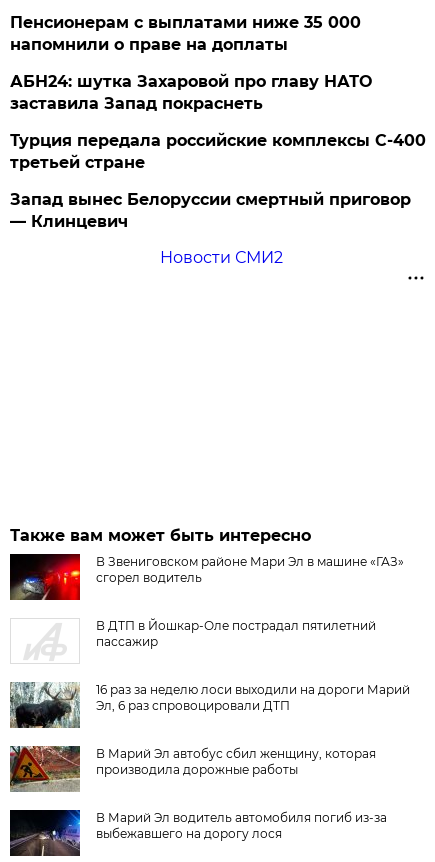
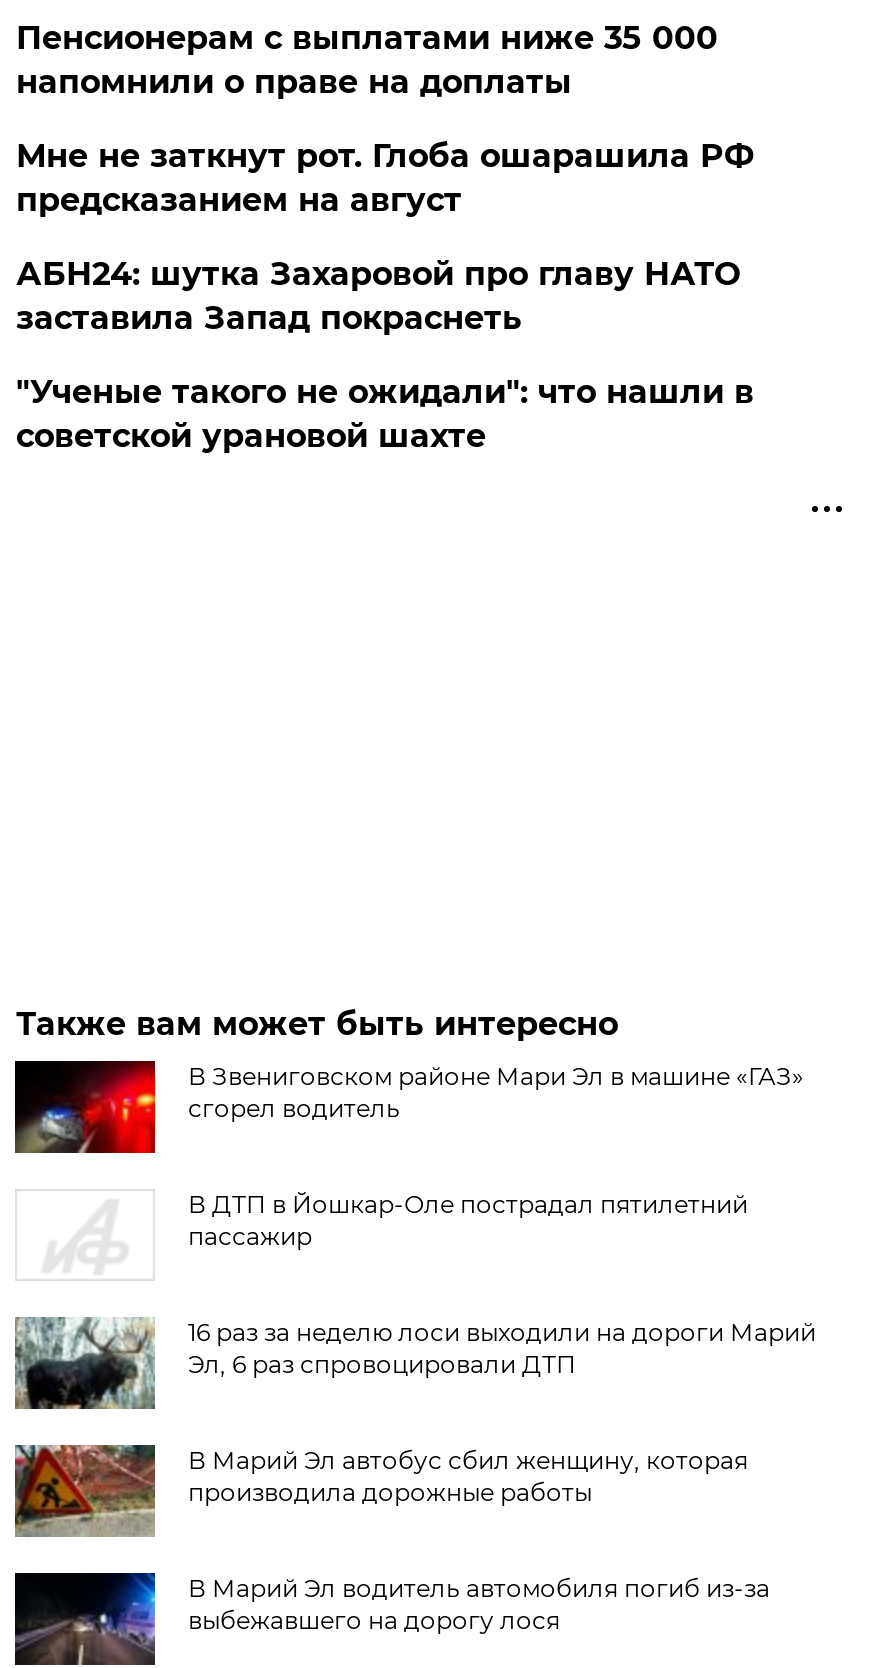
+ Мне не заткнут рот. Глоба ошарашила РФ
+ предсказанием на август

moved down: АБН24: шутка Захаровой про главу НАТО | заставила Запад покраснеть

- Турция передала российские комплексы С-400
- третьей стране
- Запад вынес Белоруссии смертный приговор
- — Клинцевич
- Новости СМИ2
+ "Ученые такого не ожидали": что нашли в
+ советской урановой шахте
